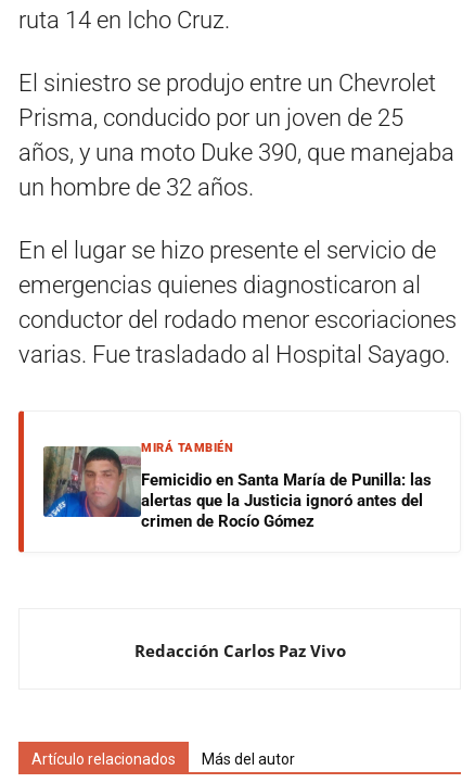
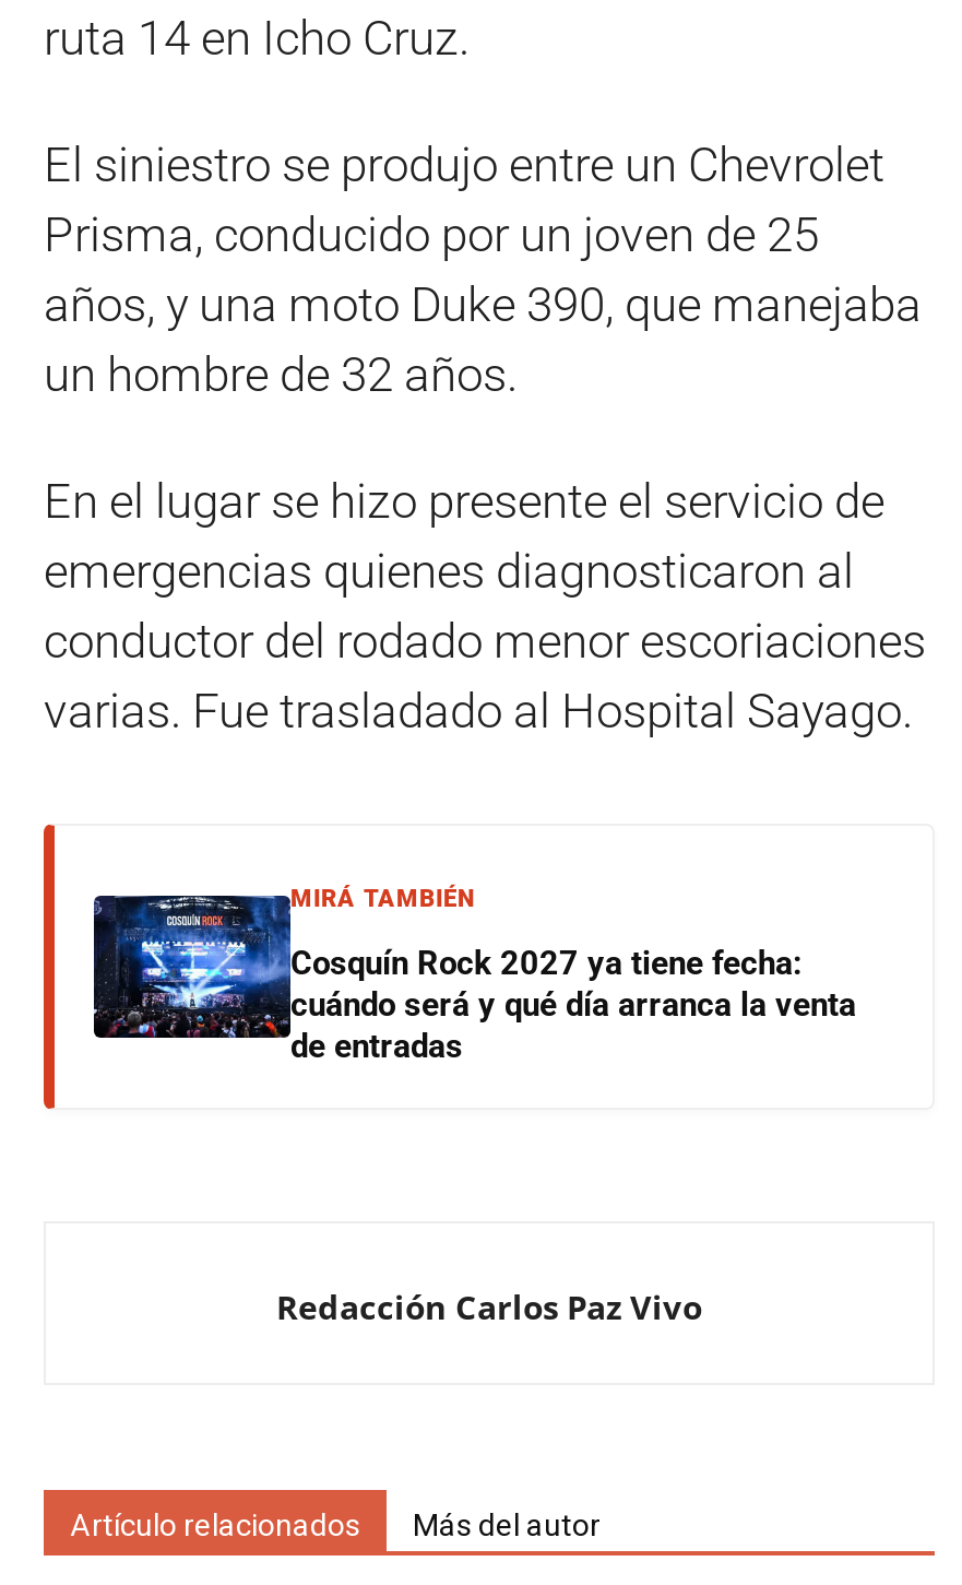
- [image]
- Femicidio en Santa María de Punilla: las
- alertas que la Justicia ignoró antes del
- crimen de Rocío Gómez
+ [image]
+ Cosquín Rock 2027 ya tiene fecha:
+ cuándo será y qué día arranca la venta
+ de entradas
